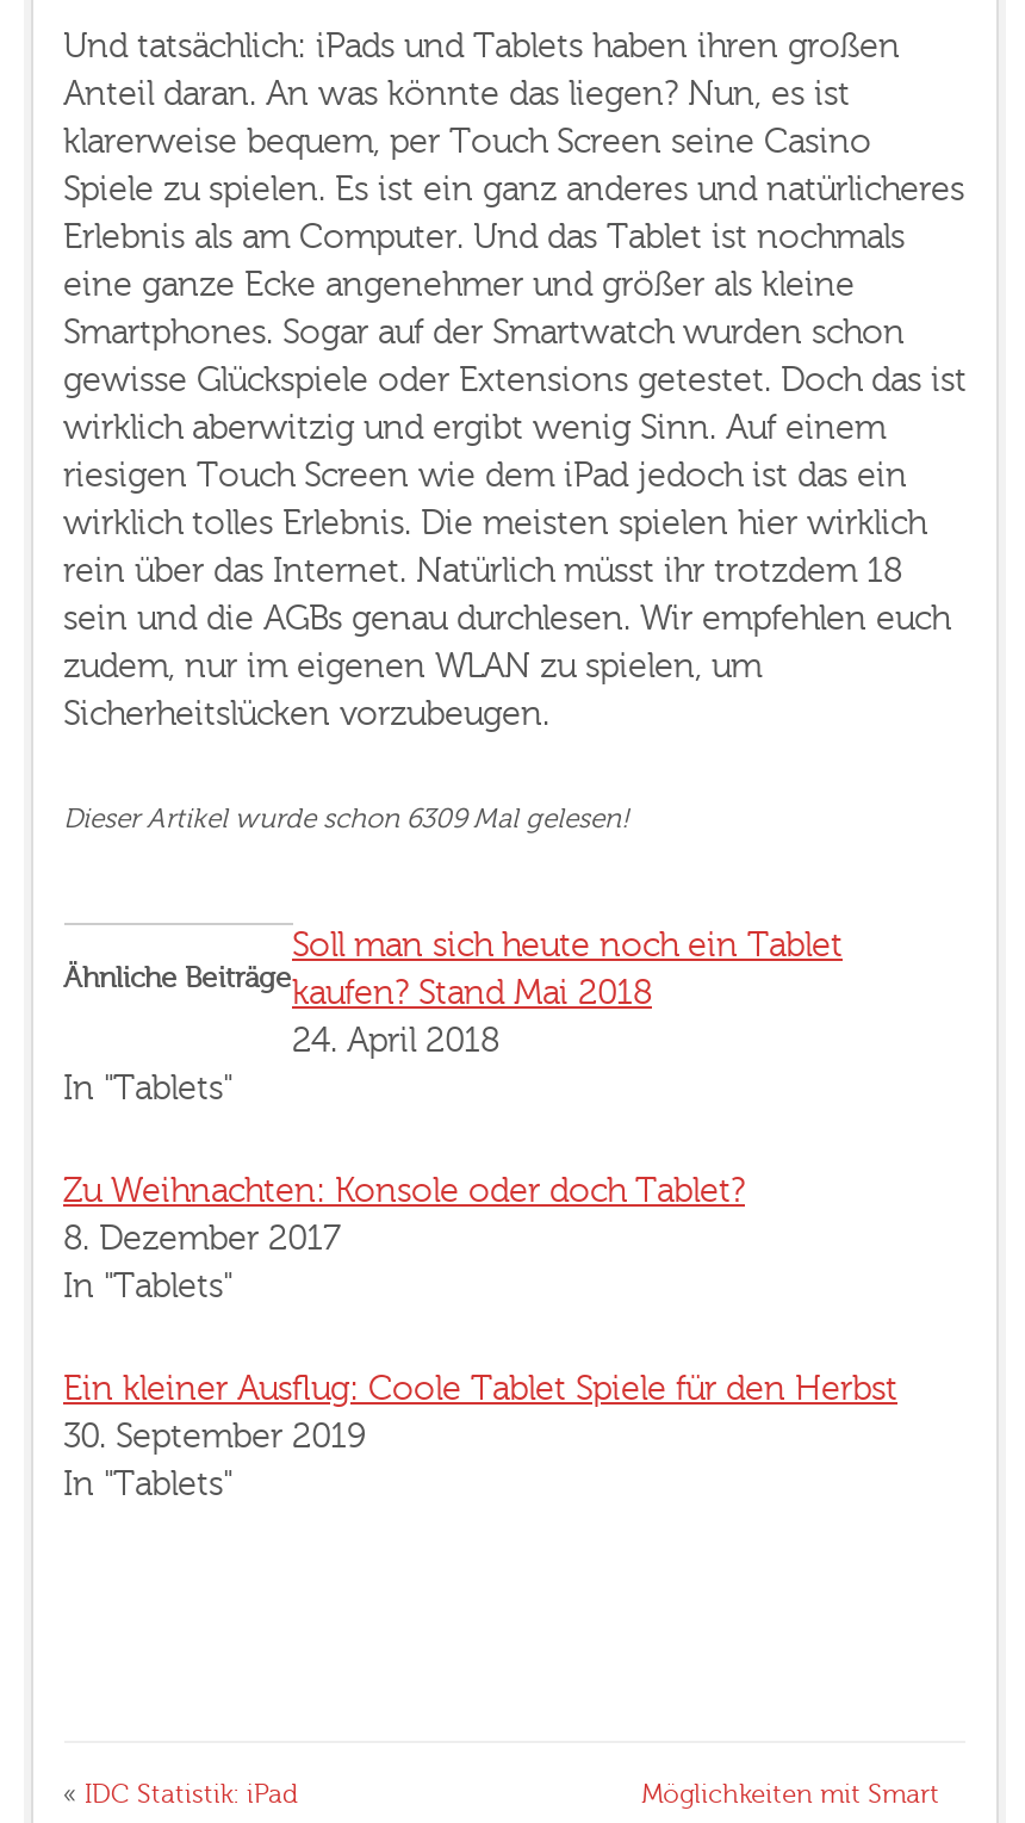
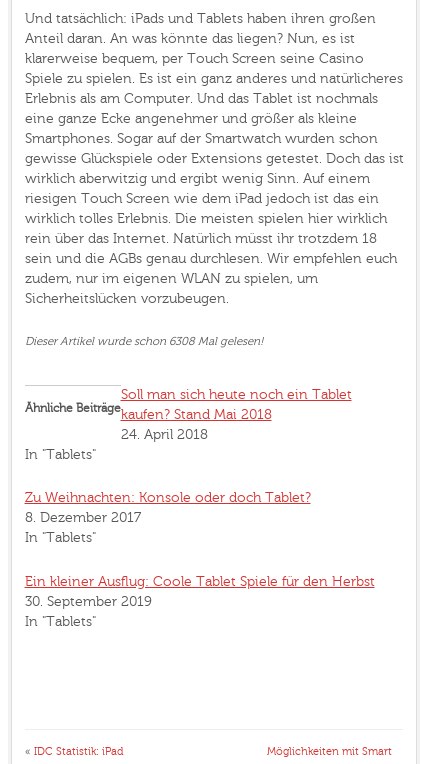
- Dieser Artikel wurde schon 6309 Mal gelesen!
+ Dieser Artikel wurde schon 6308 Mal gelesen!
